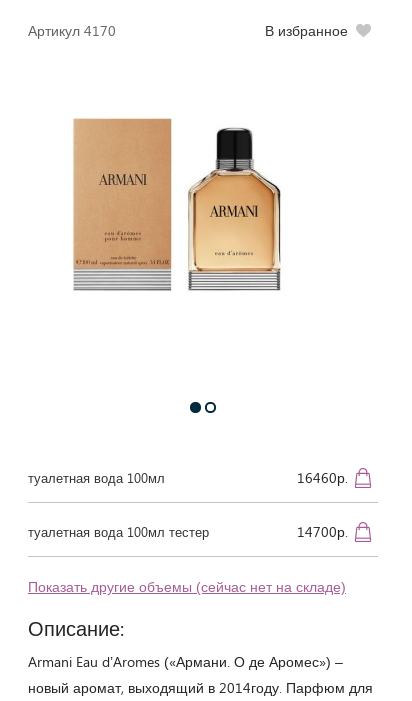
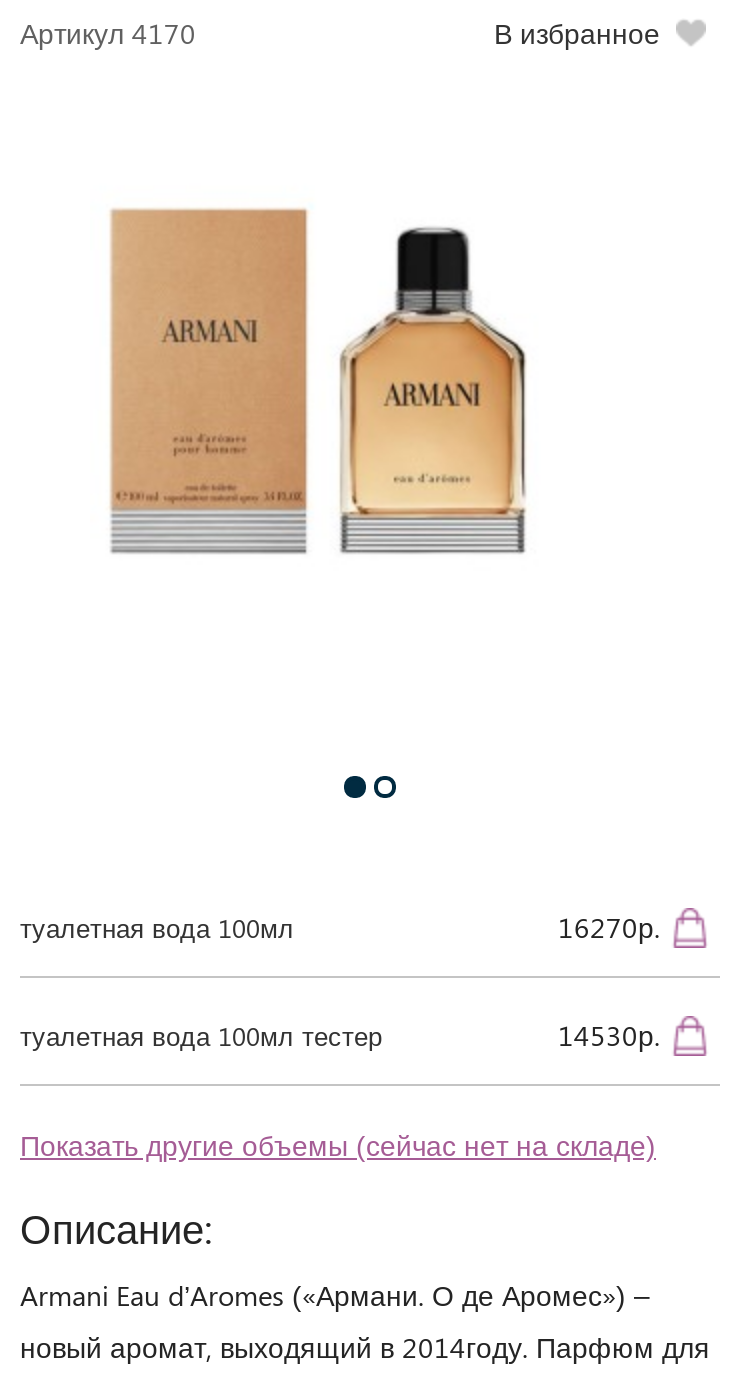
- 16460р.
+ 16270р.

- 14700р.
+ 14530р.
